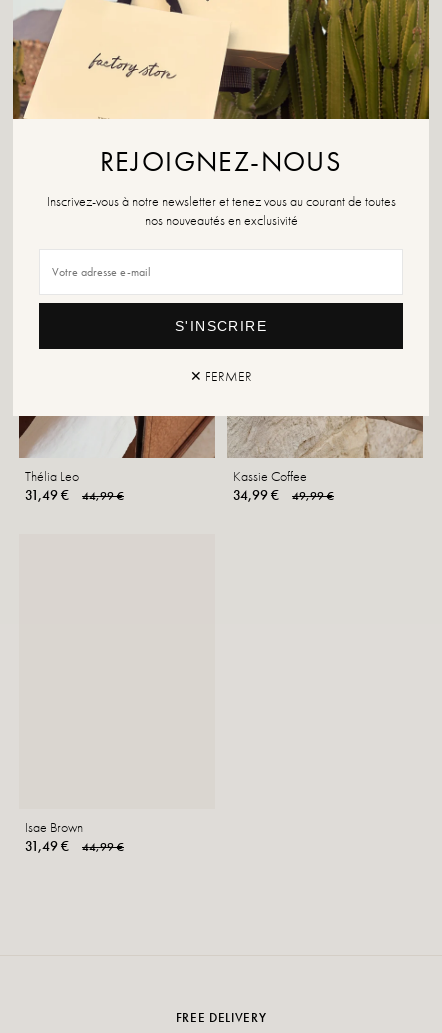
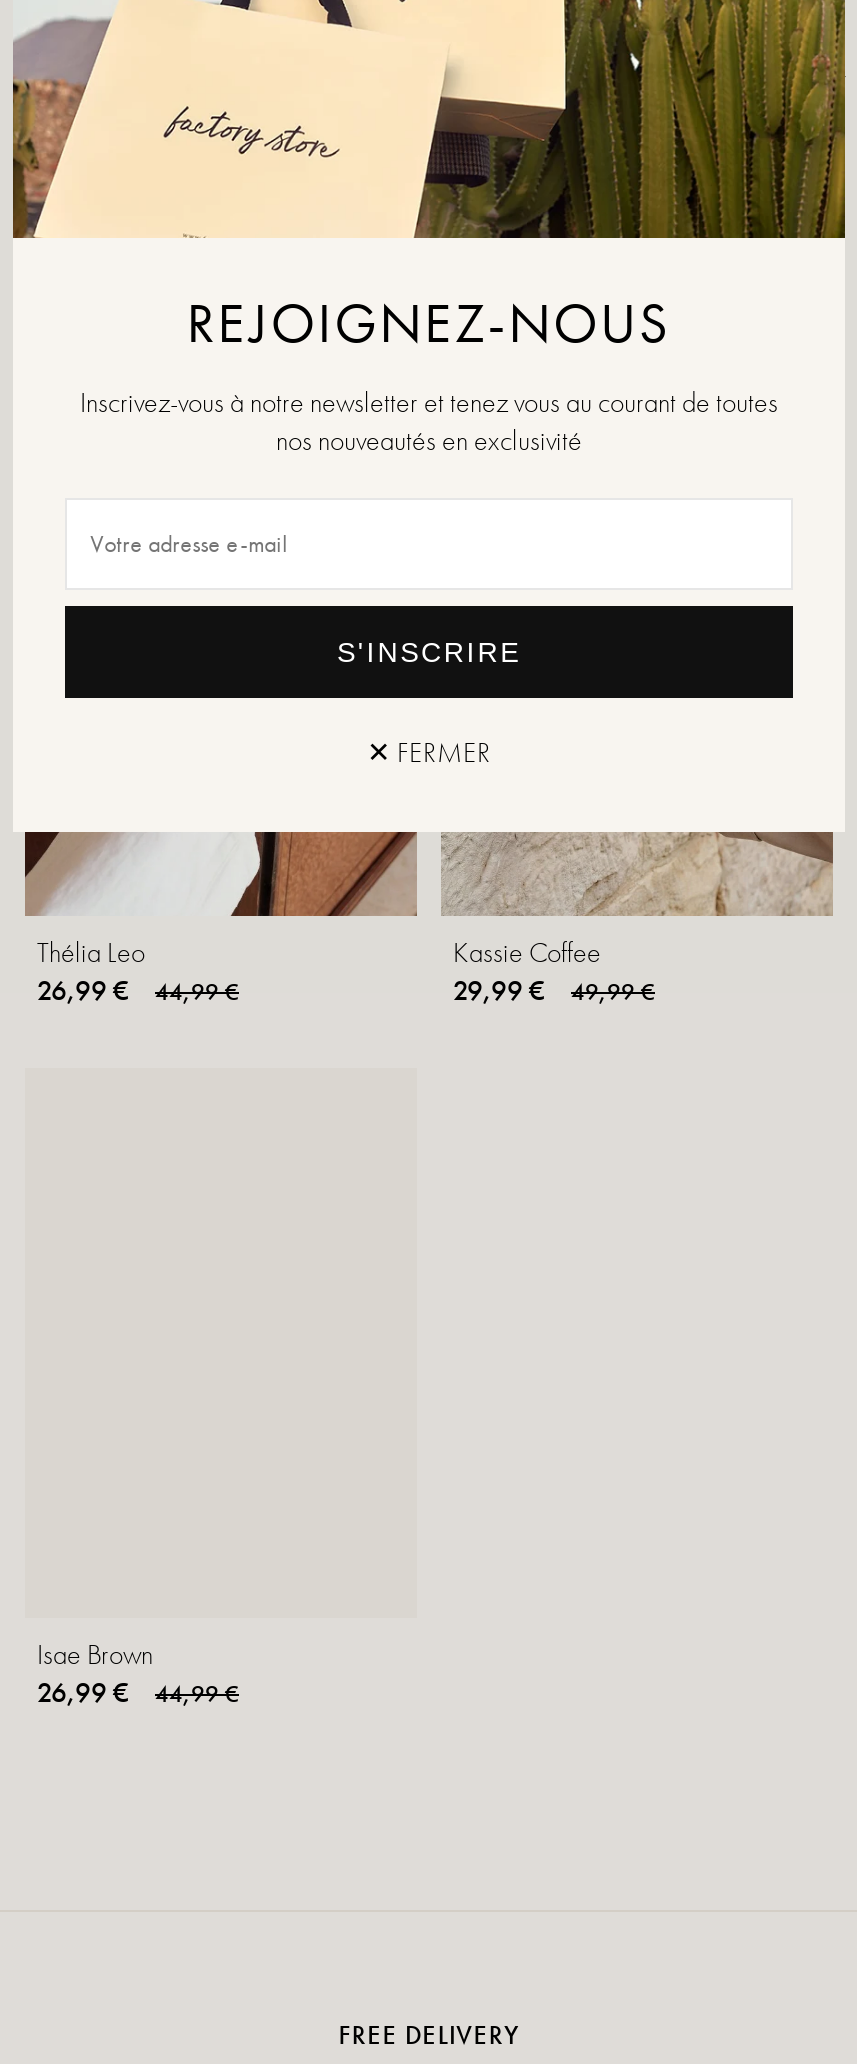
- 31,49 € 44,99 €
+ 26,99 € 44,99 €

- 34,99 € 49,99 €
+ 29,99 € 49,99 €

- 31,49 € 44,99 €
+ 26,99 € 44,99 €
